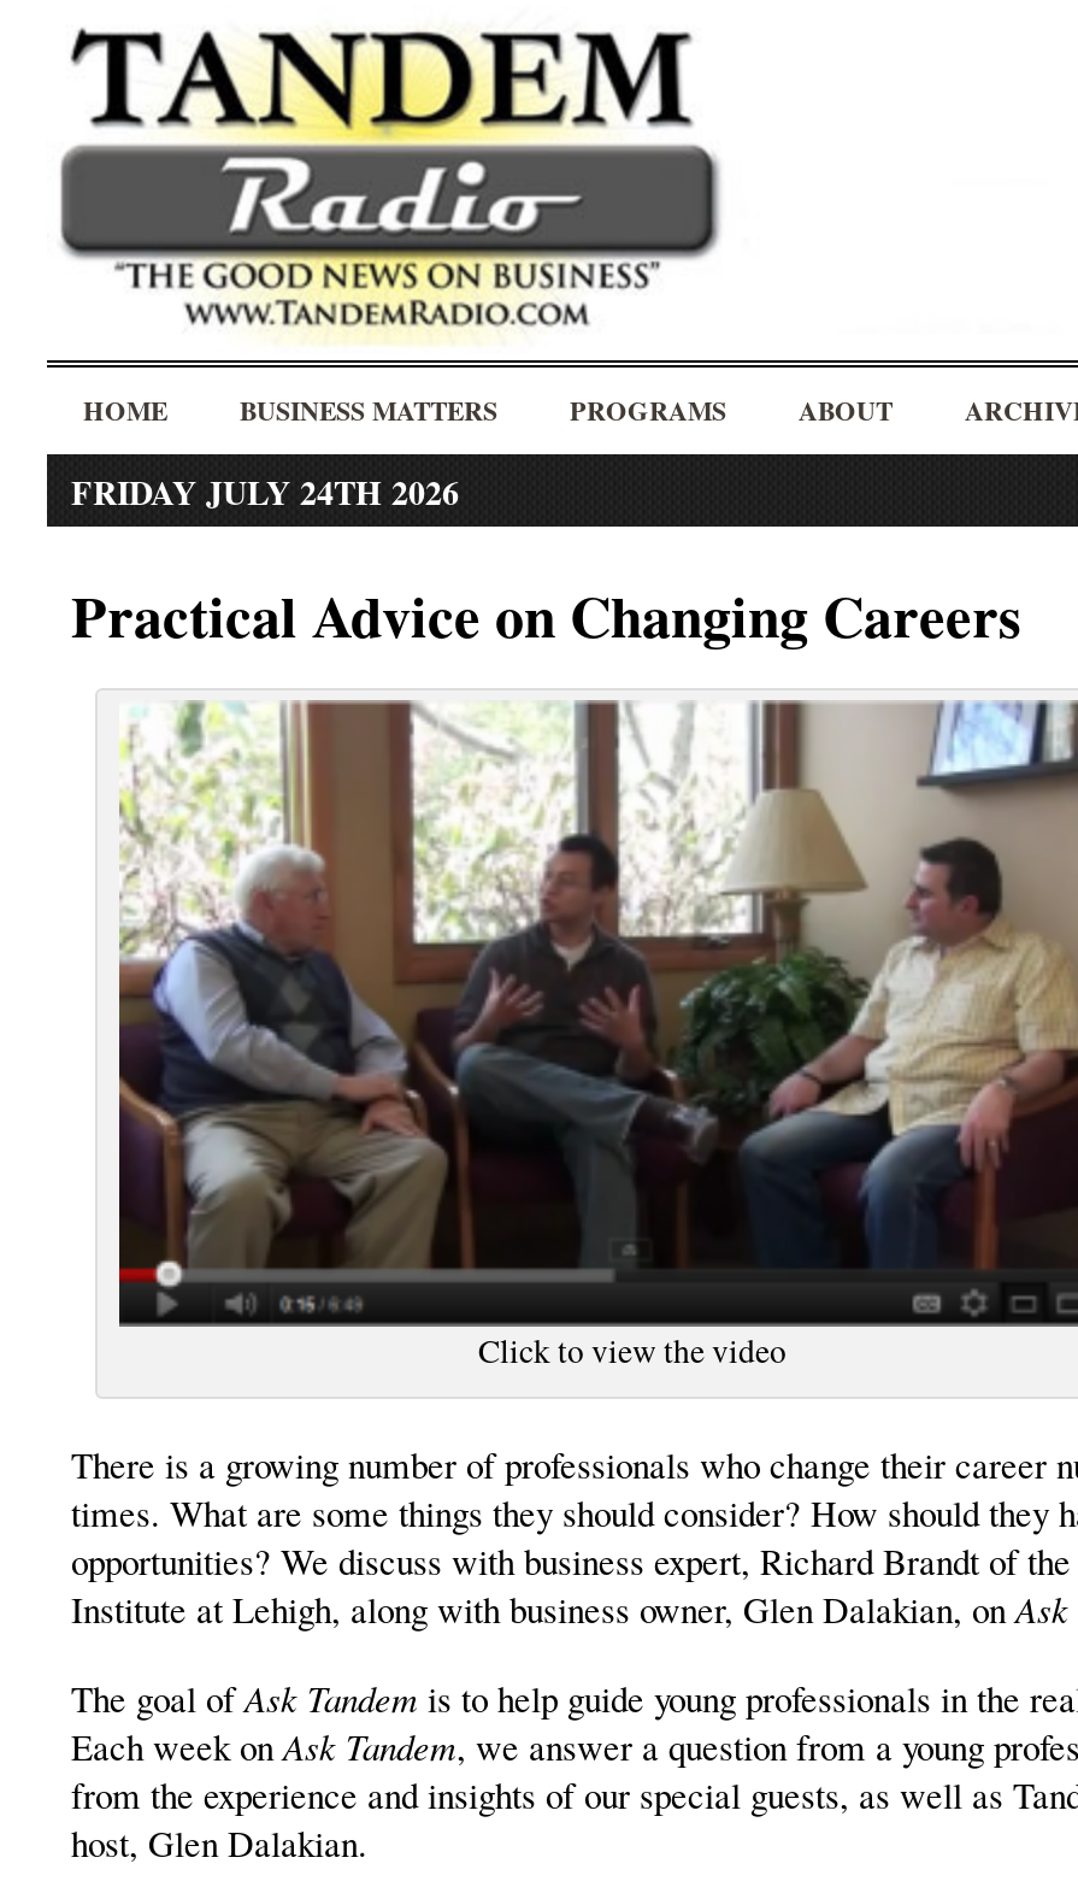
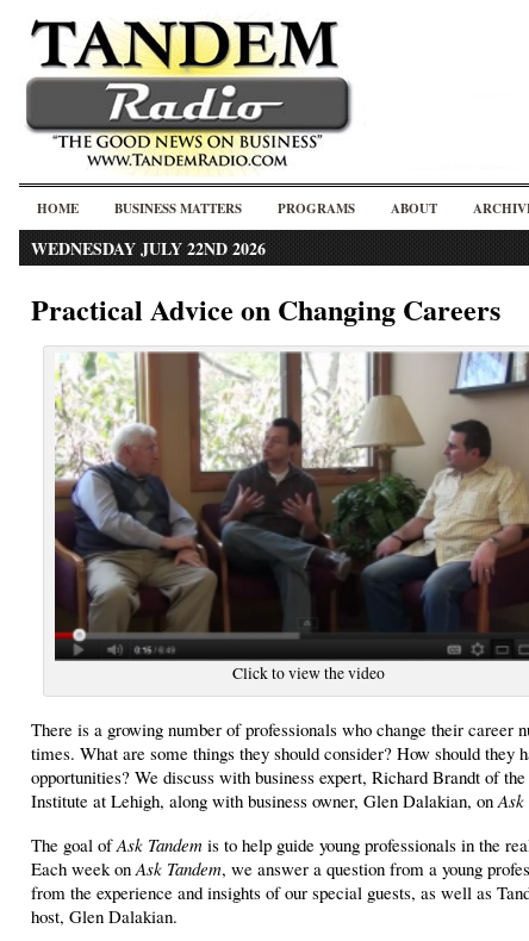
- FRIDAY JULY 24TH 2026
+ WEDNESDAY JULY 22ND 2026
